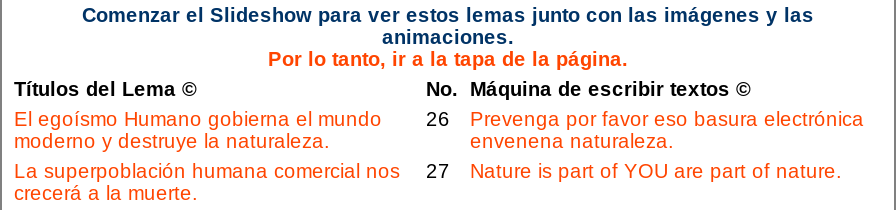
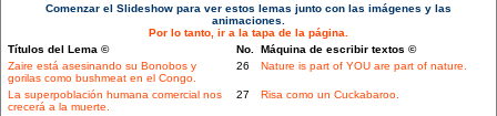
- El egoísmo Humano gobierna el mundo
- moderno y destruye la naturaleza.
+ Zaire está asesinando su Bonobos y
+ gorilas como bushmeat en el Congo.

- Prevenga por favor eso basura electrónica
- envenena naturaleza.

moved up: Nature is part of YOU are part of nature.

+ Risa como un Cuckabaroo.
